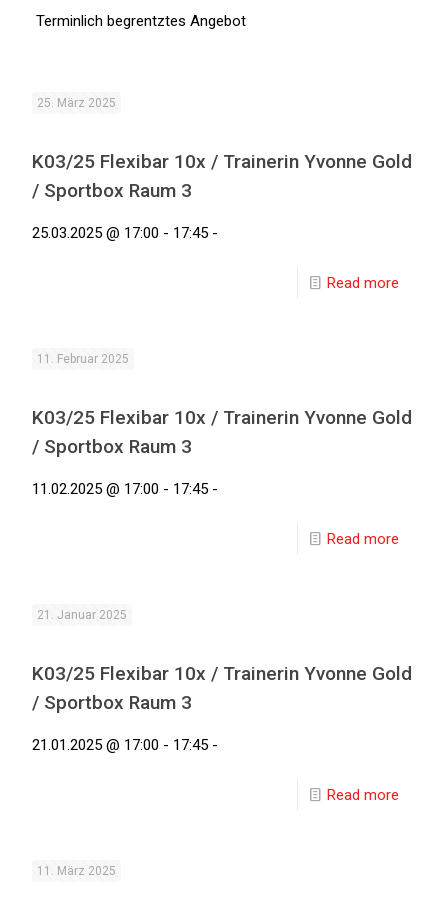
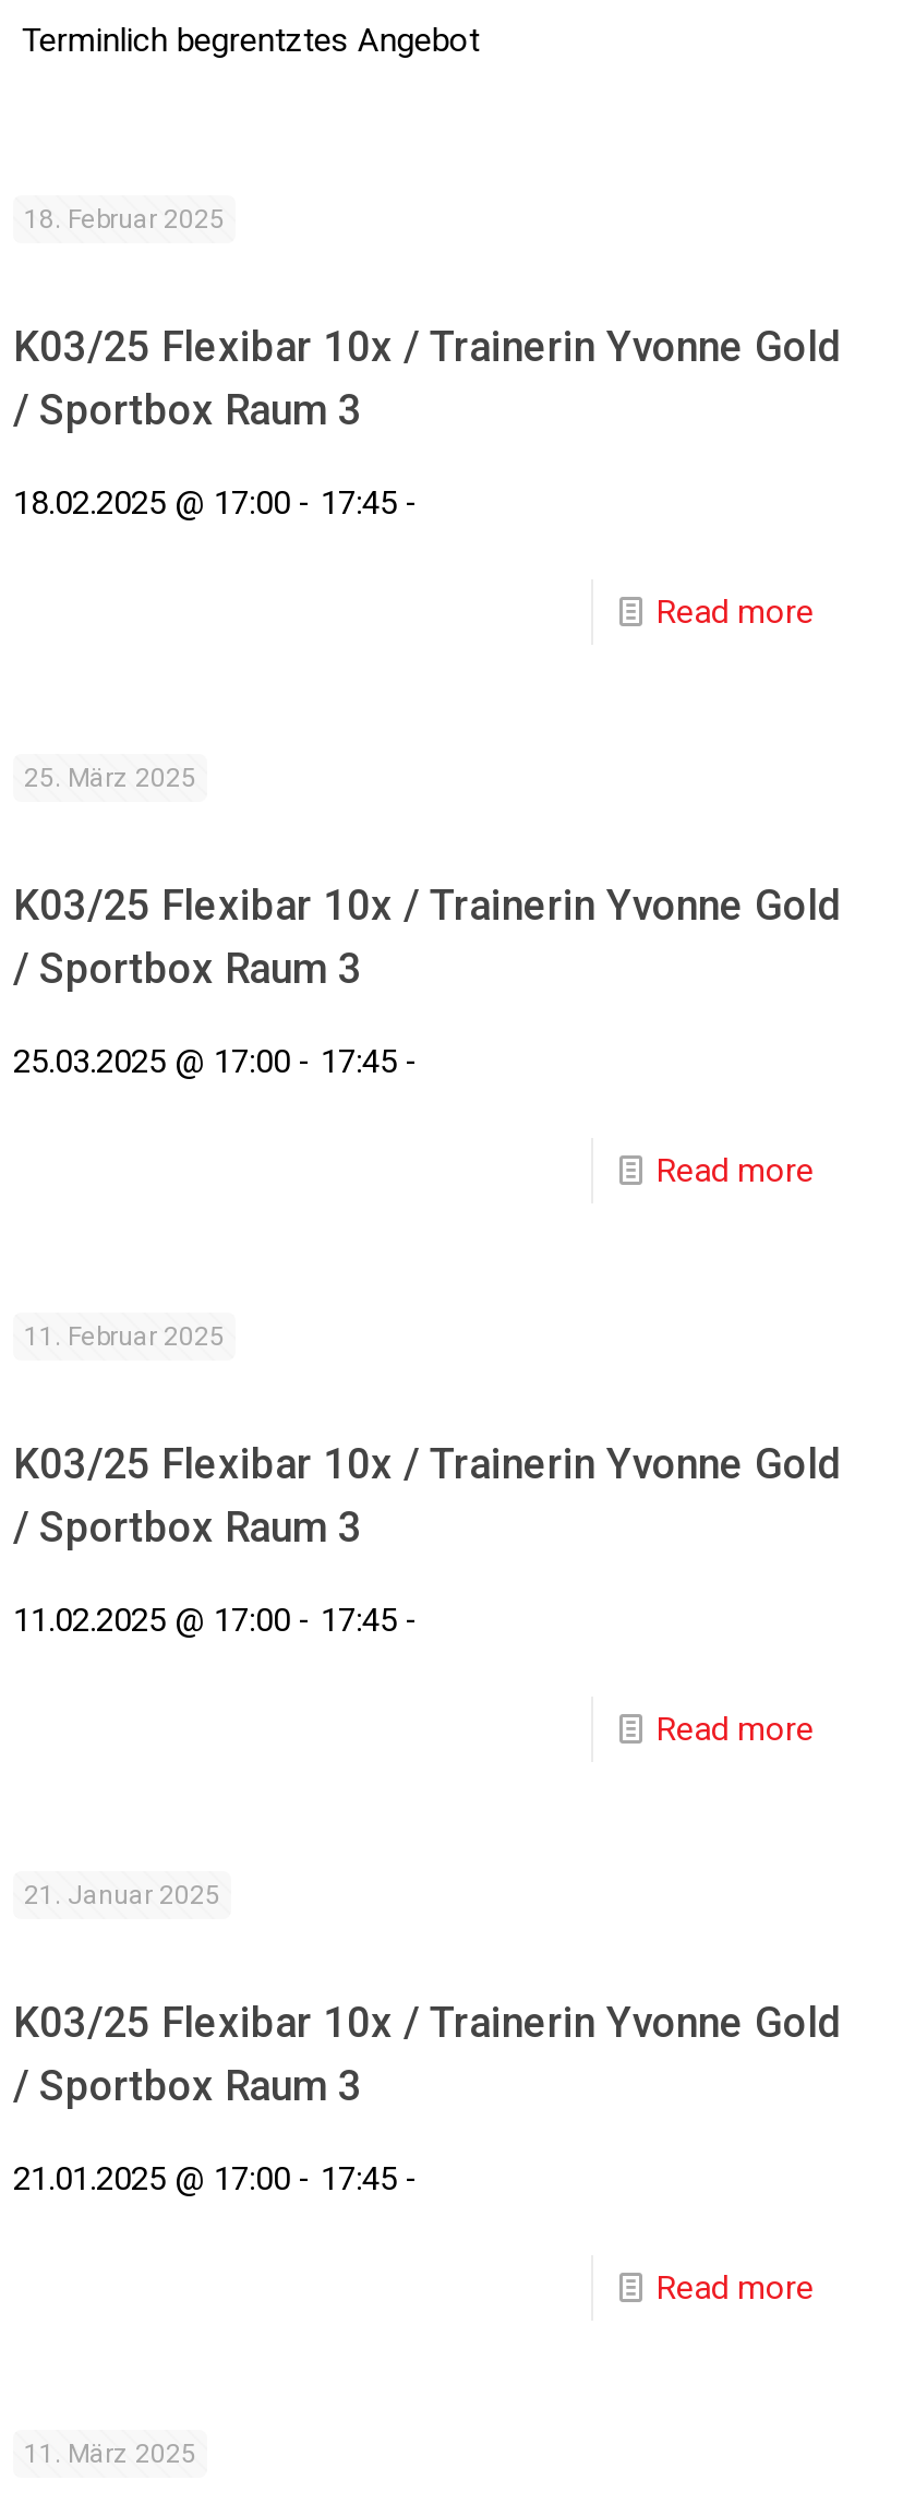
+ 18. Februar 2025
+ K03/25 Flexibar 10x / Trainerin Yvonne Gold
+ / Sportbox Raum 3
+ 18.02.2025 @ 17:00 - 17:45 -
+ Read more
